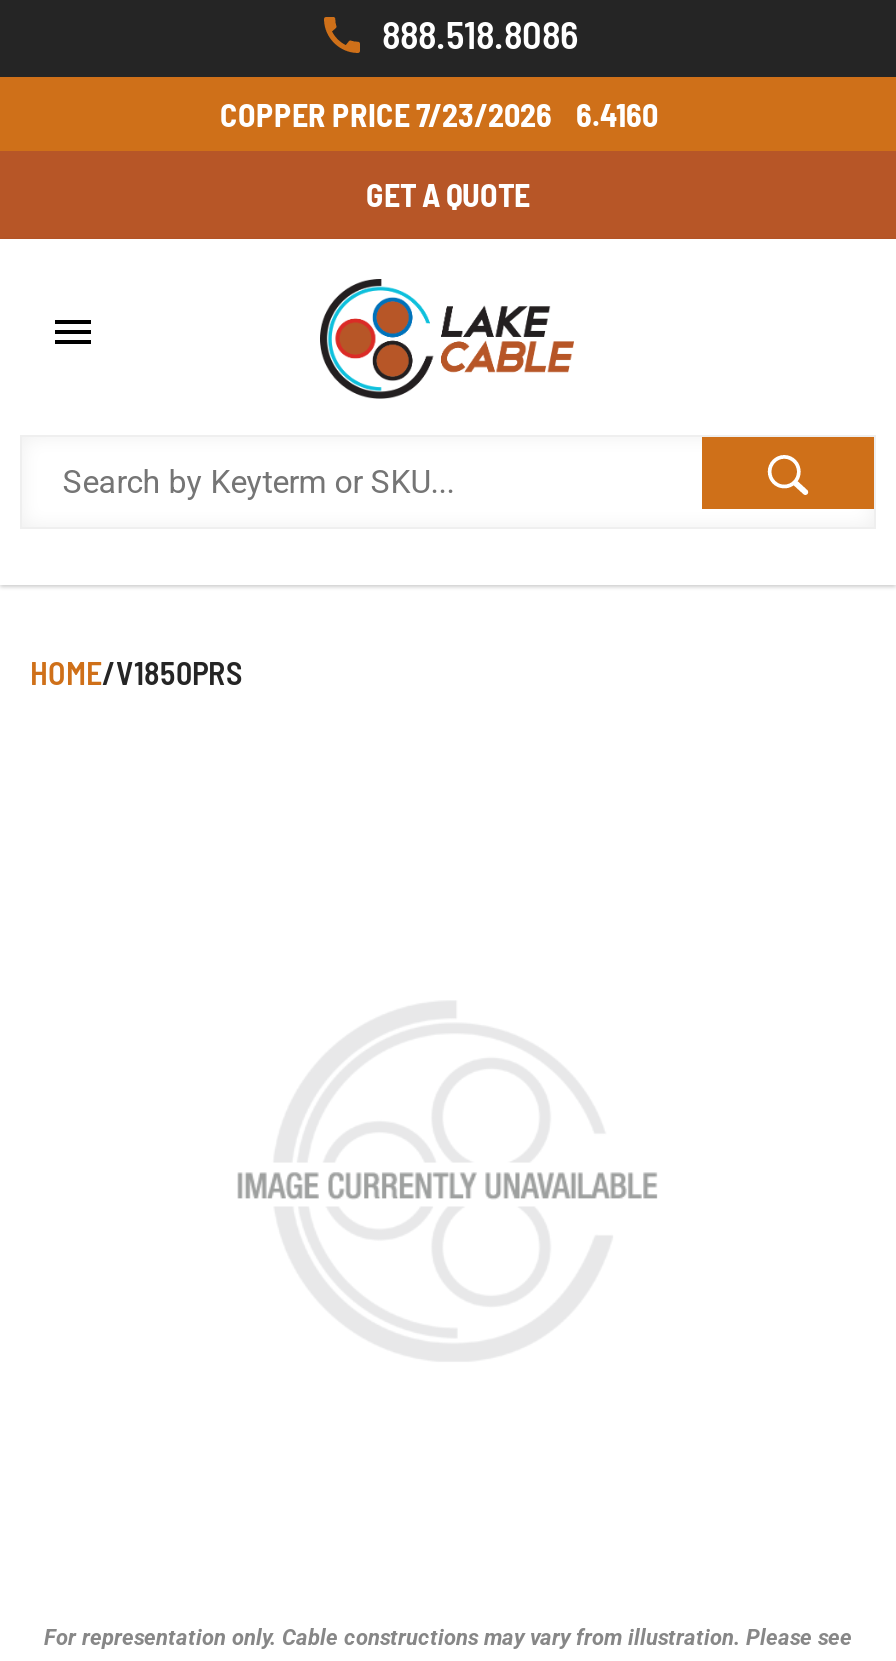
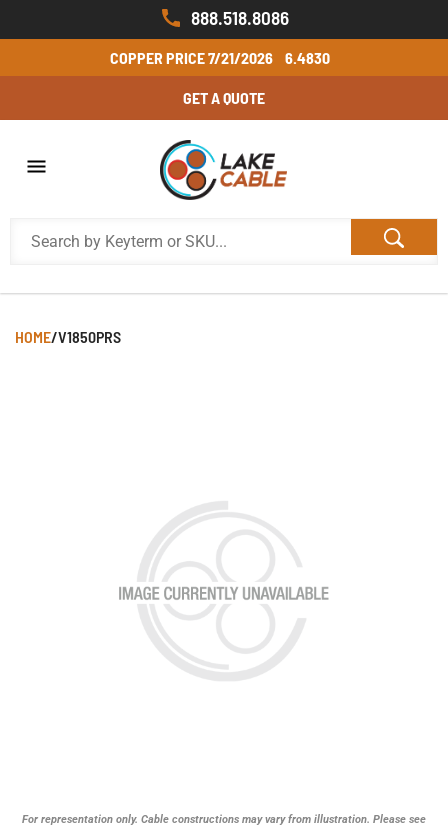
- COPPER PRICE 7/23/2026
+ COPPER PRICE 7/21/2026

- 6.4160
+ 6.4830
